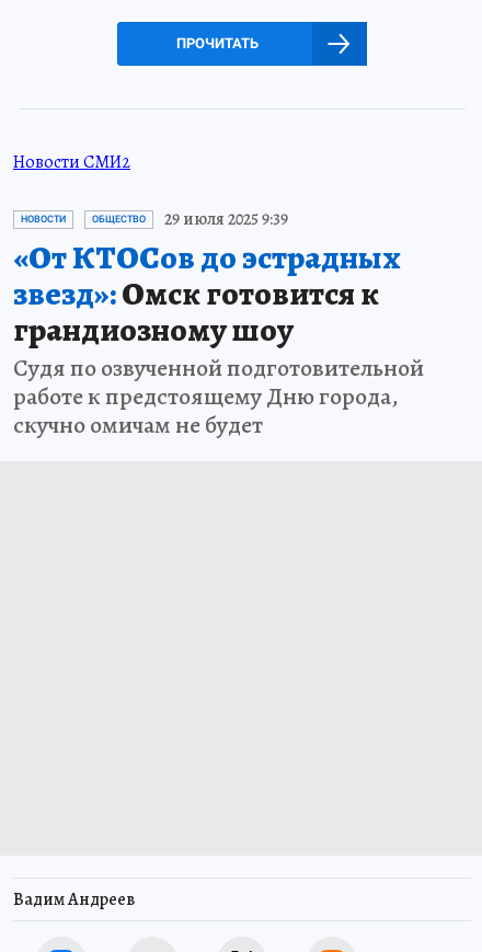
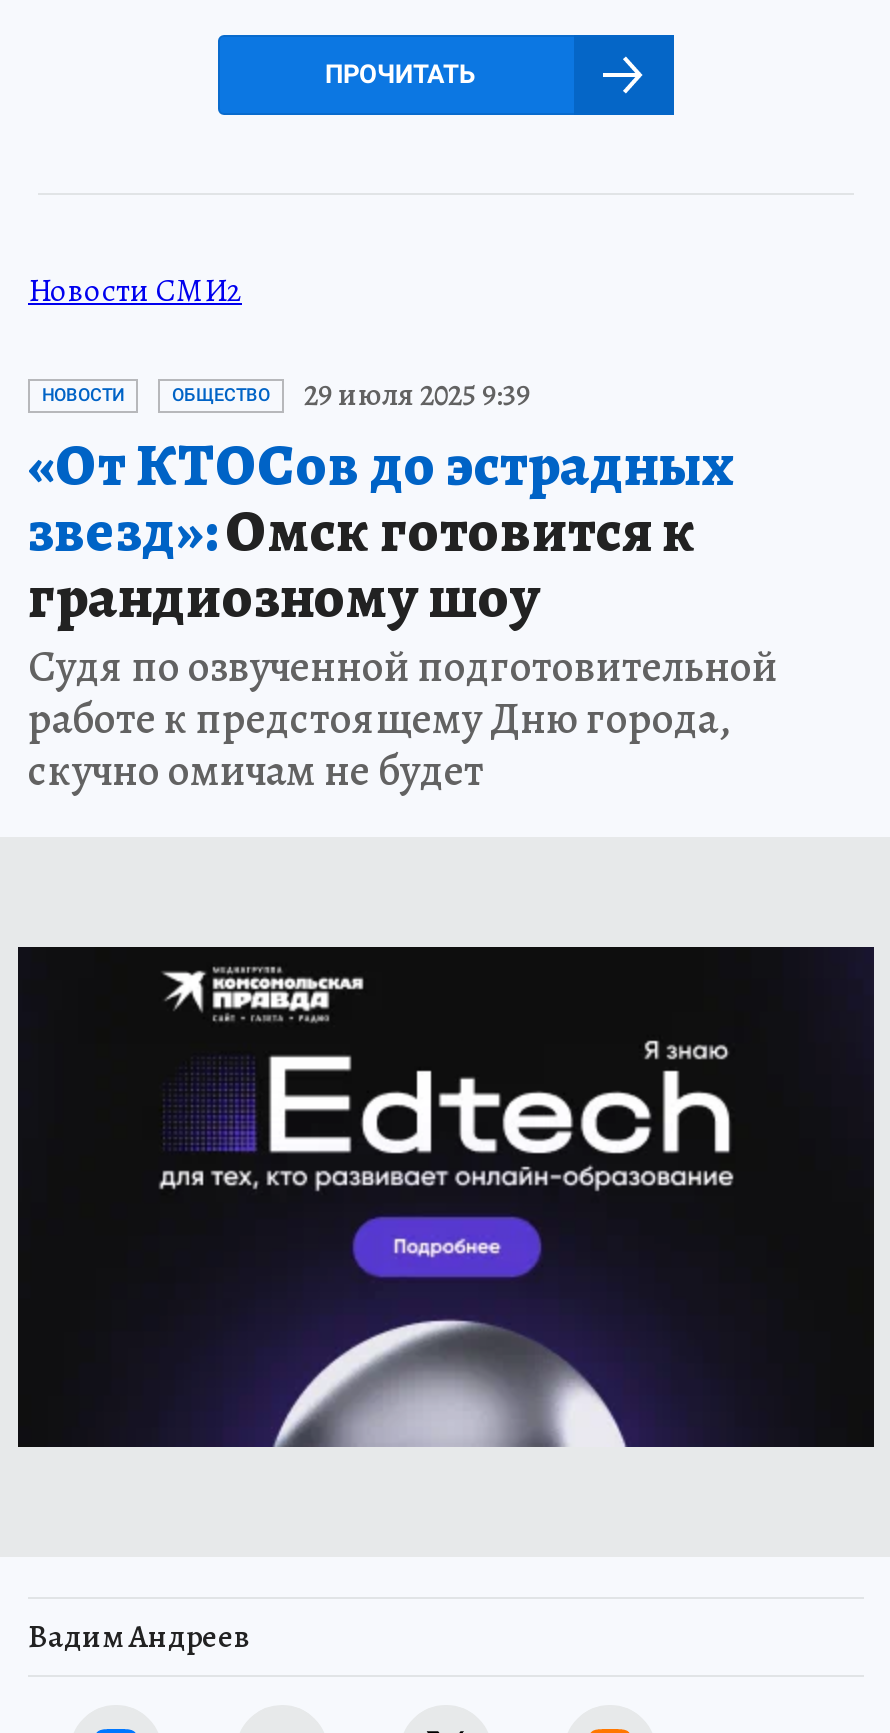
+ [image]
